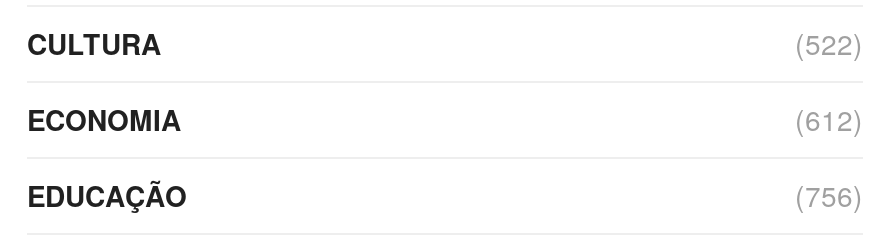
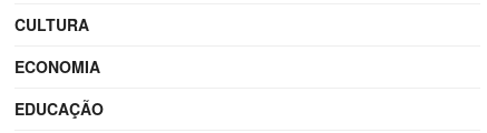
- (522)

- (612)

- (756)
